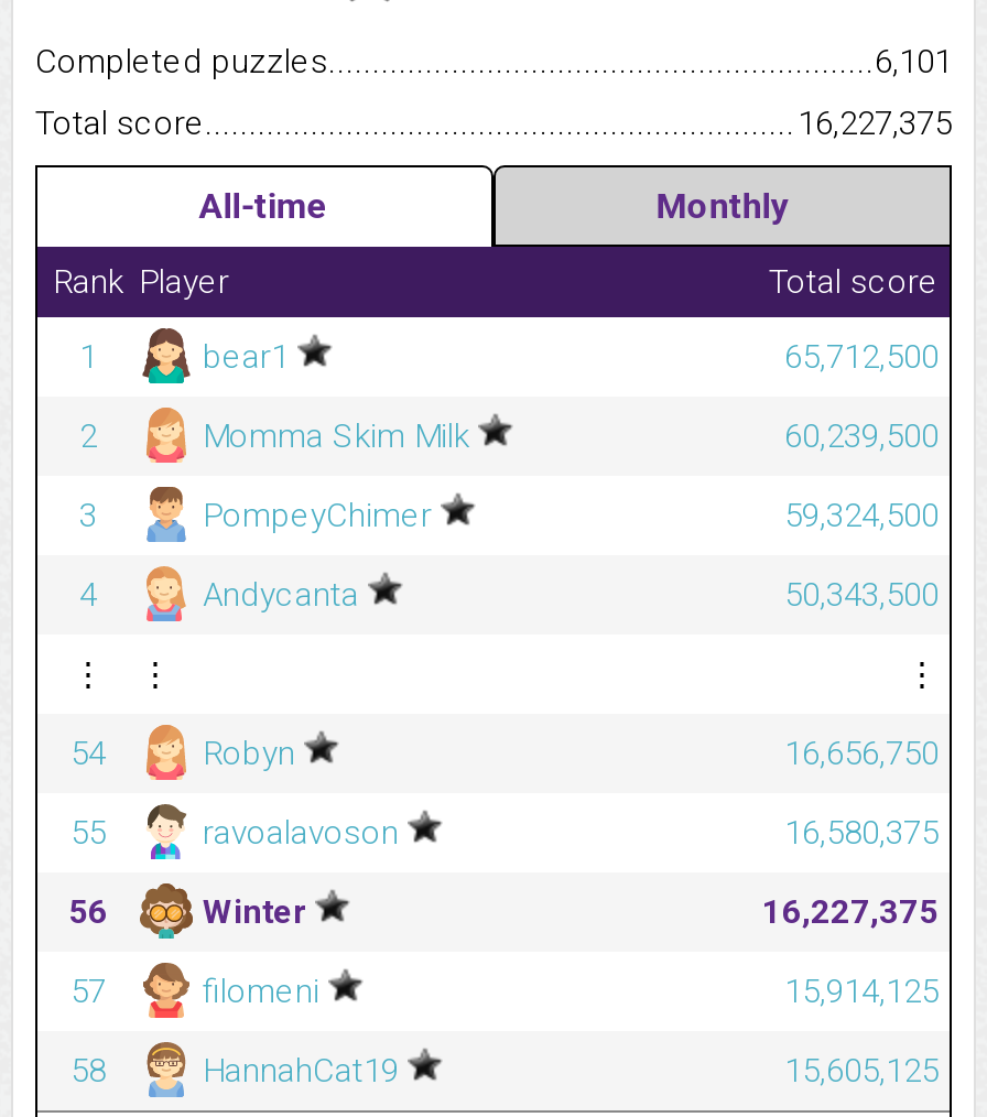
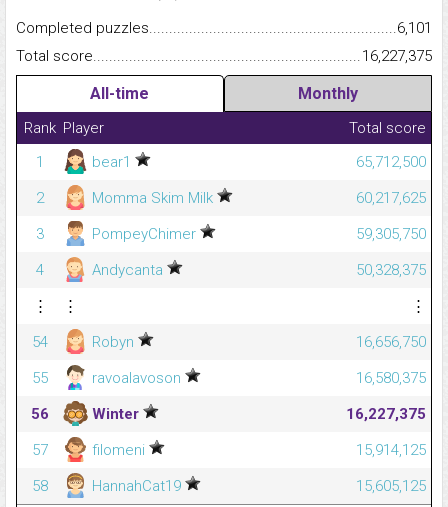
- 60,239,500
+ 60,217,625

- 59,324,500
+ 59,305,750

- 50,343,500
+ 50,328,375
